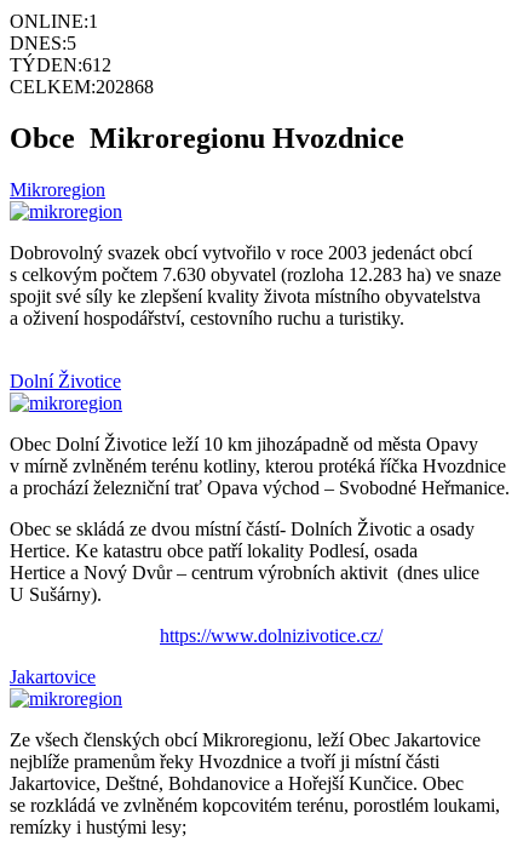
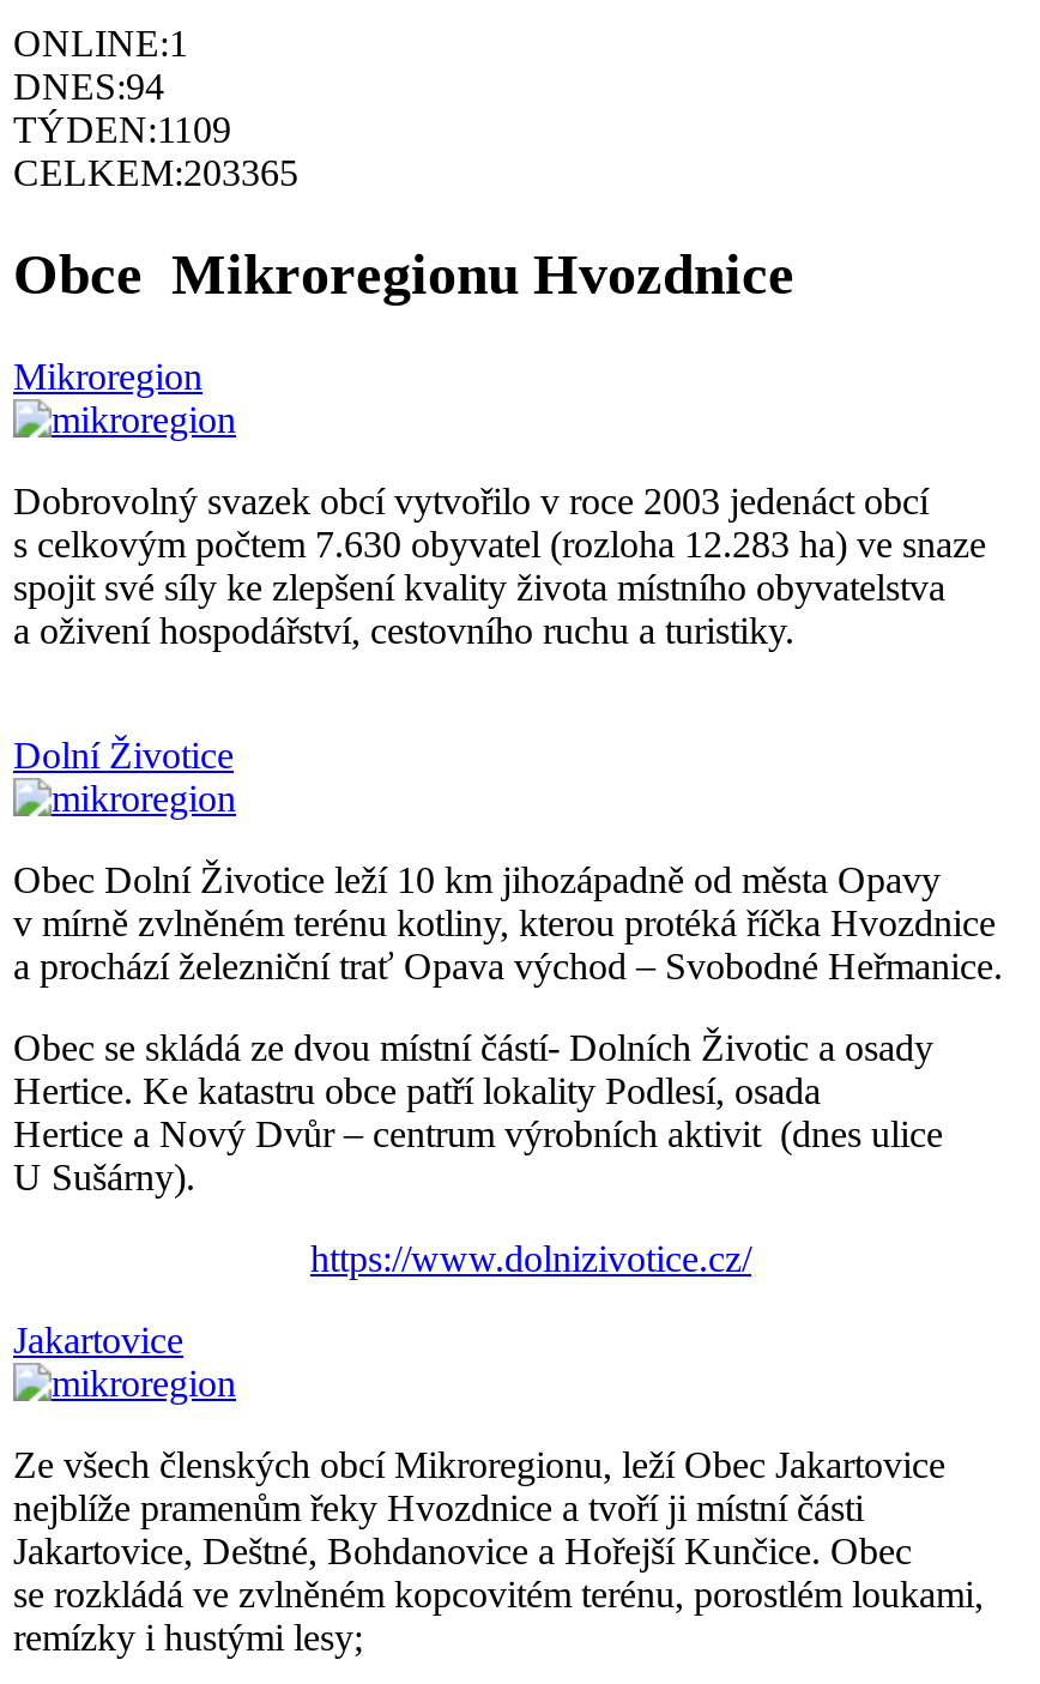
- DNES:5
+ DNES:94

- TÝDEN:612
+ TÝDEN:1109

- CELKEM:202868
+ CELKEM:203365
